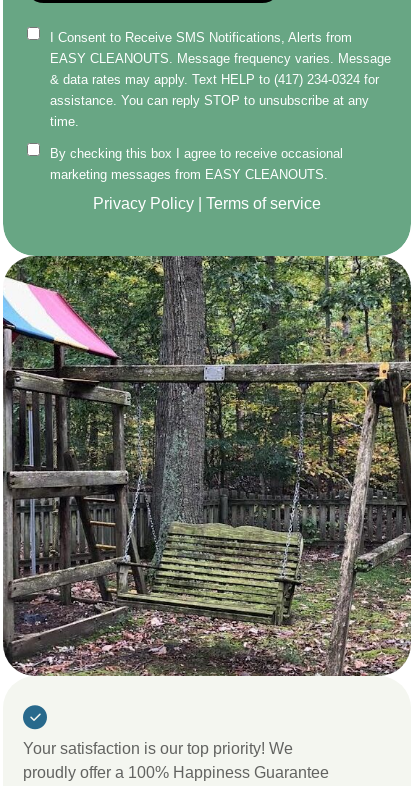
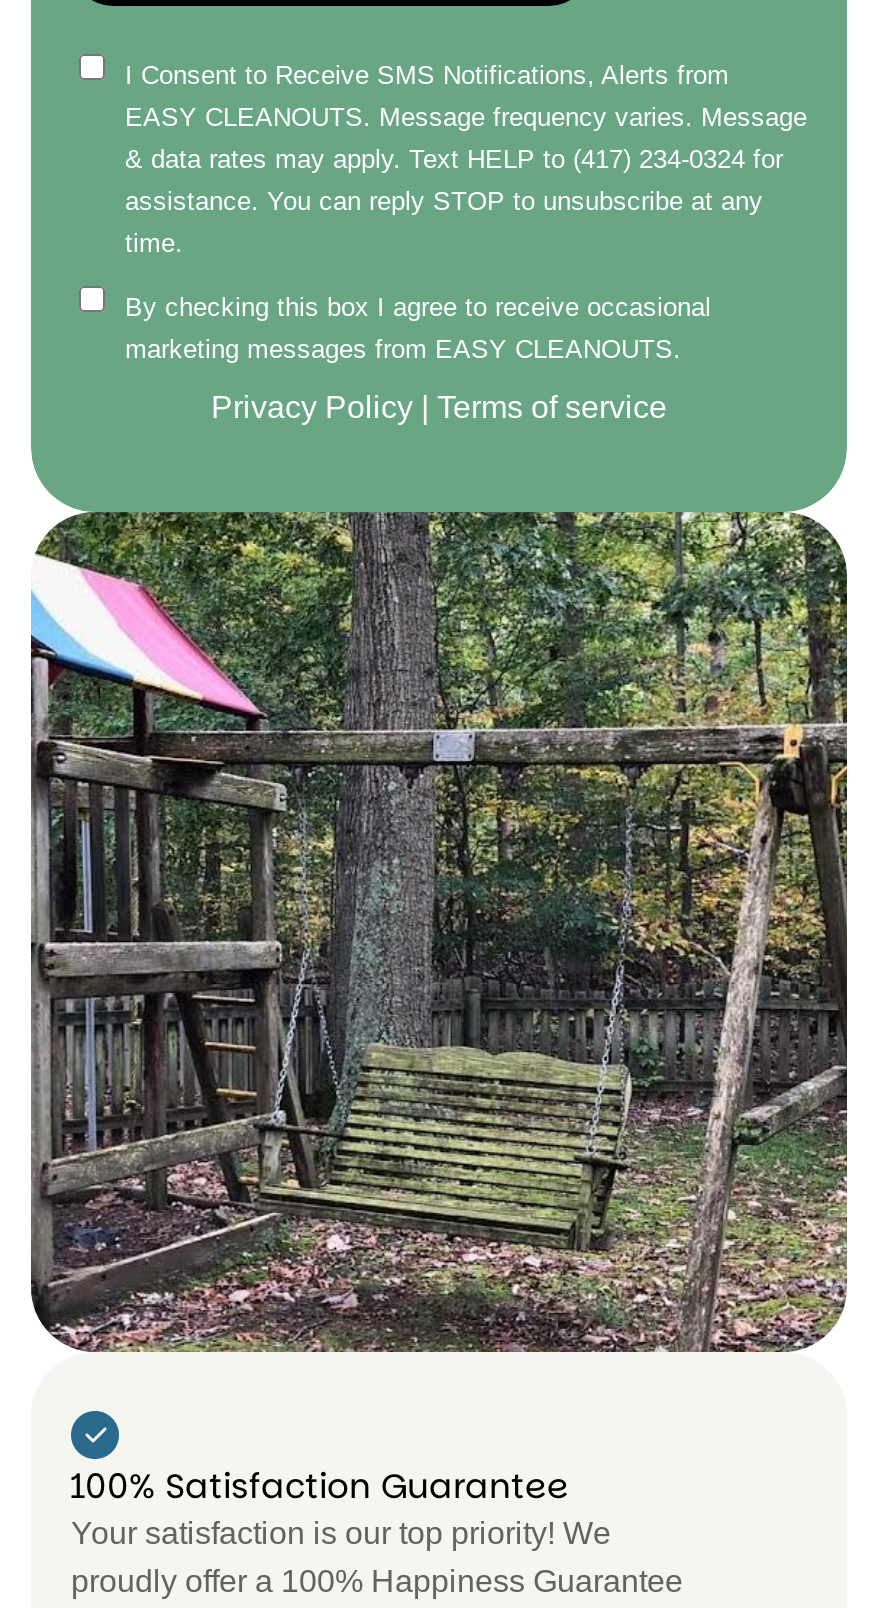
+ 100% Satisfaction Guarantee
